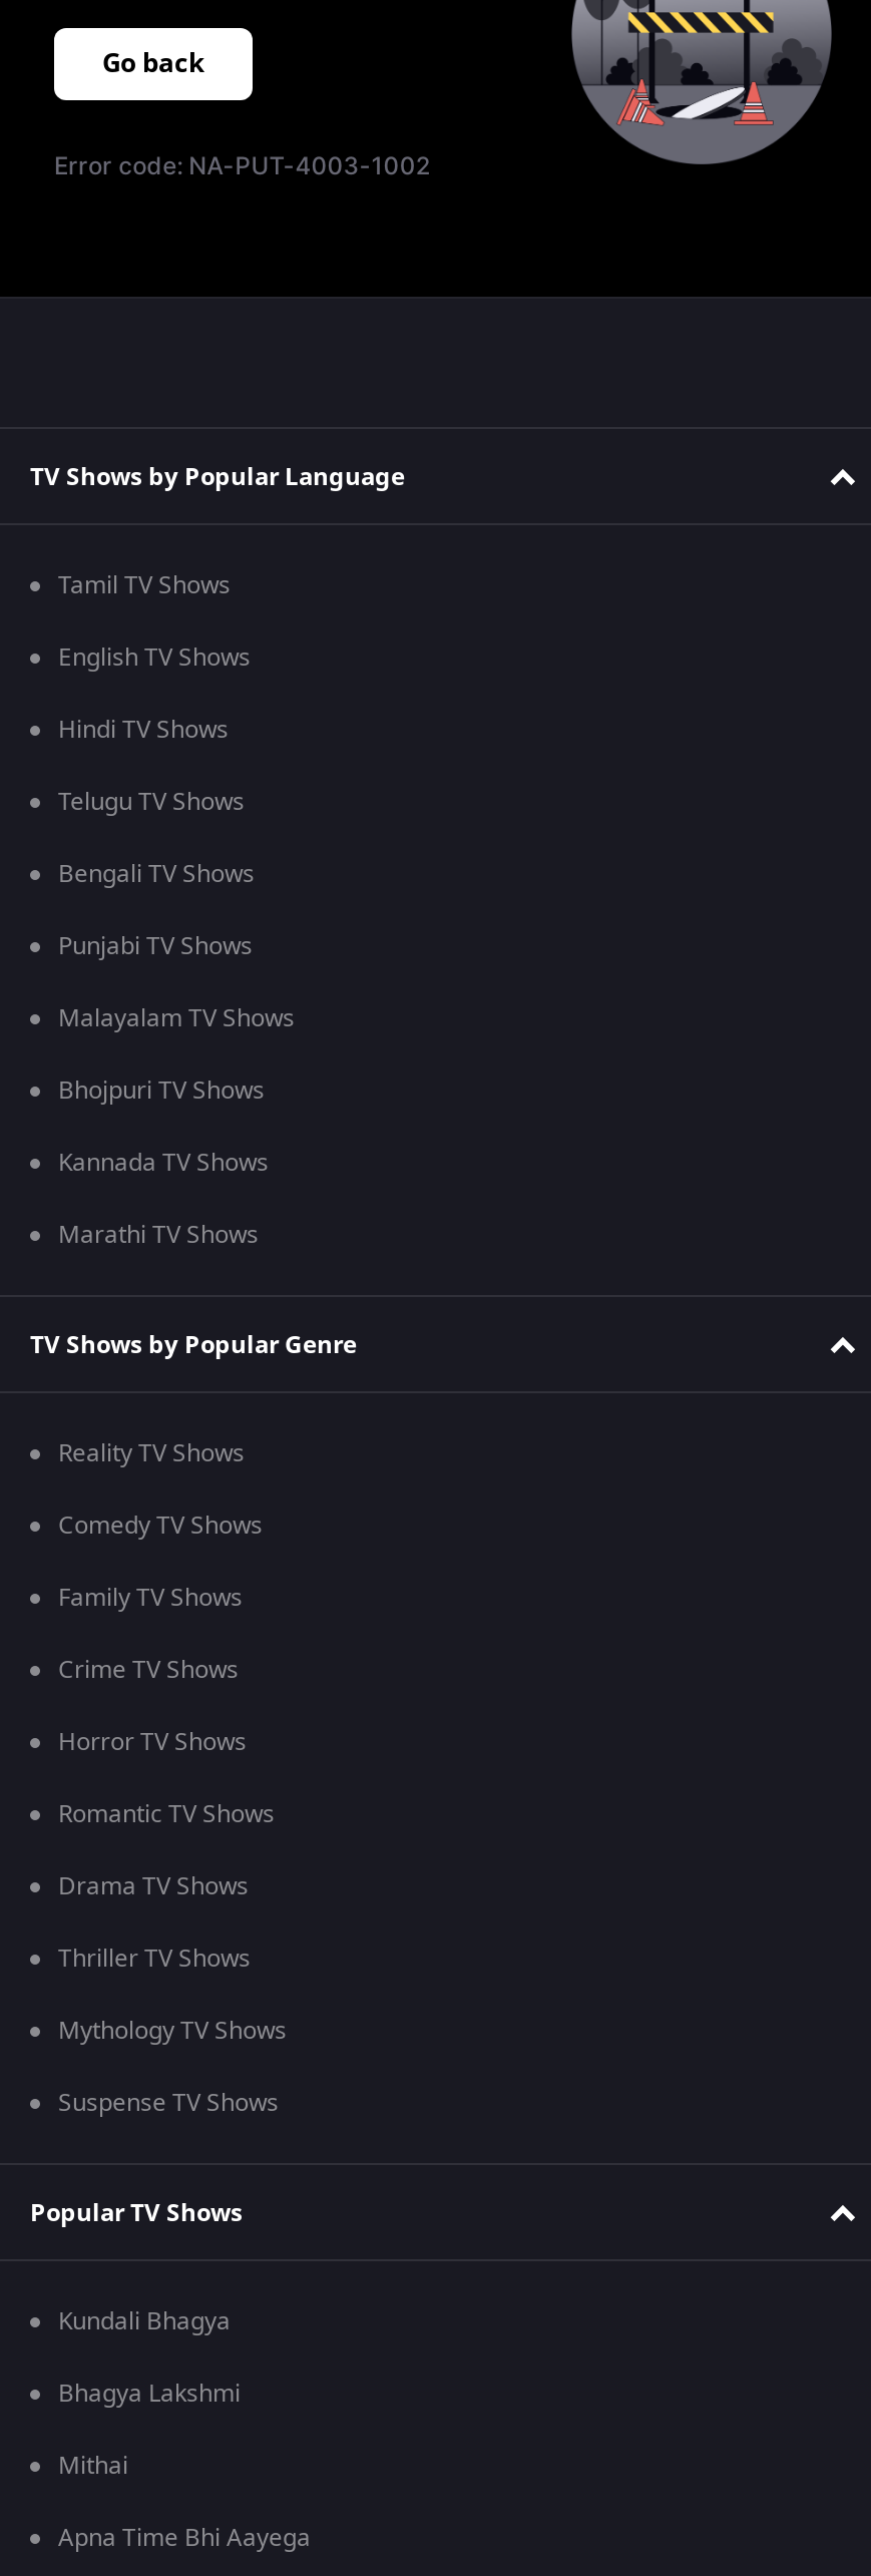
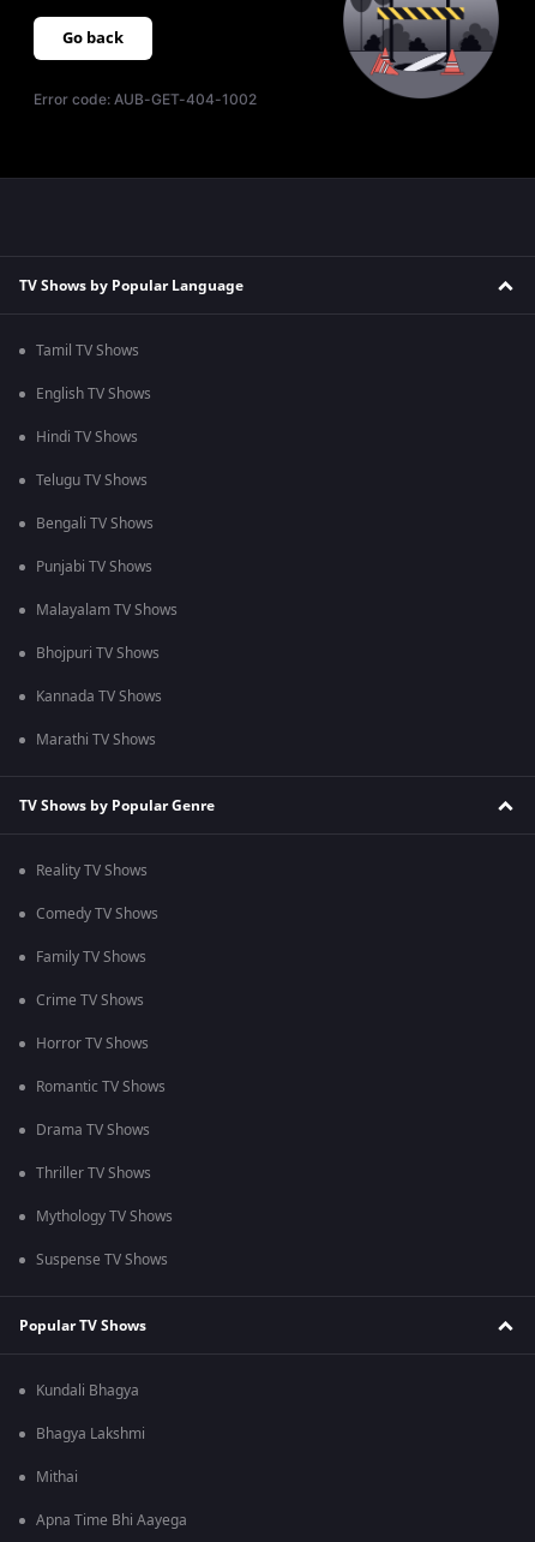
- Error code: NA-PUT-4003-1002
+ Error code: AUB-GET-404-1002
